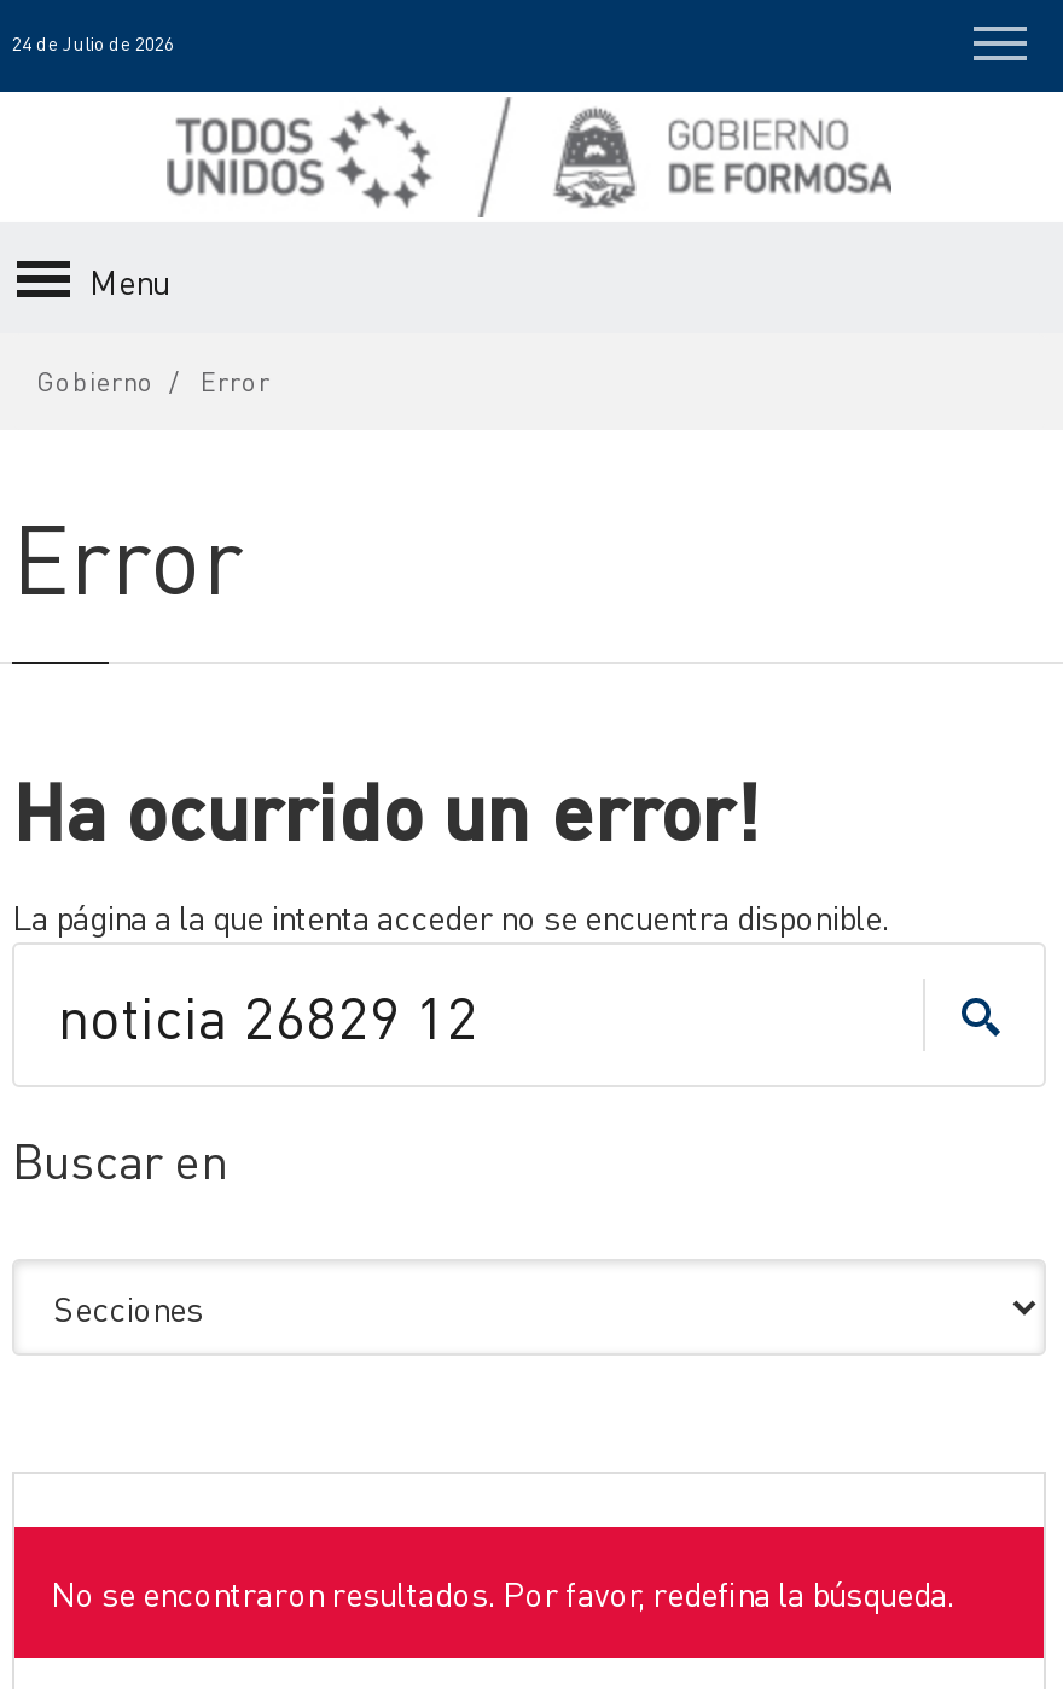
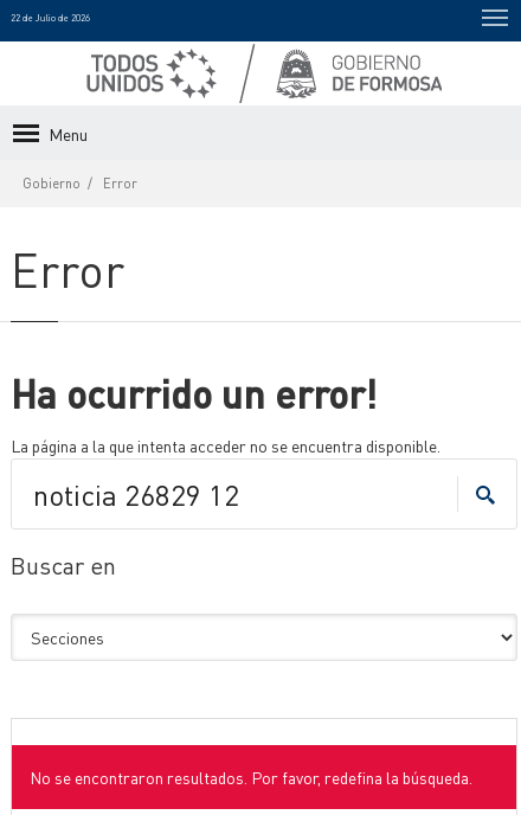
- 24 de Julio de 2026
+ 22 de Julio de 2026
